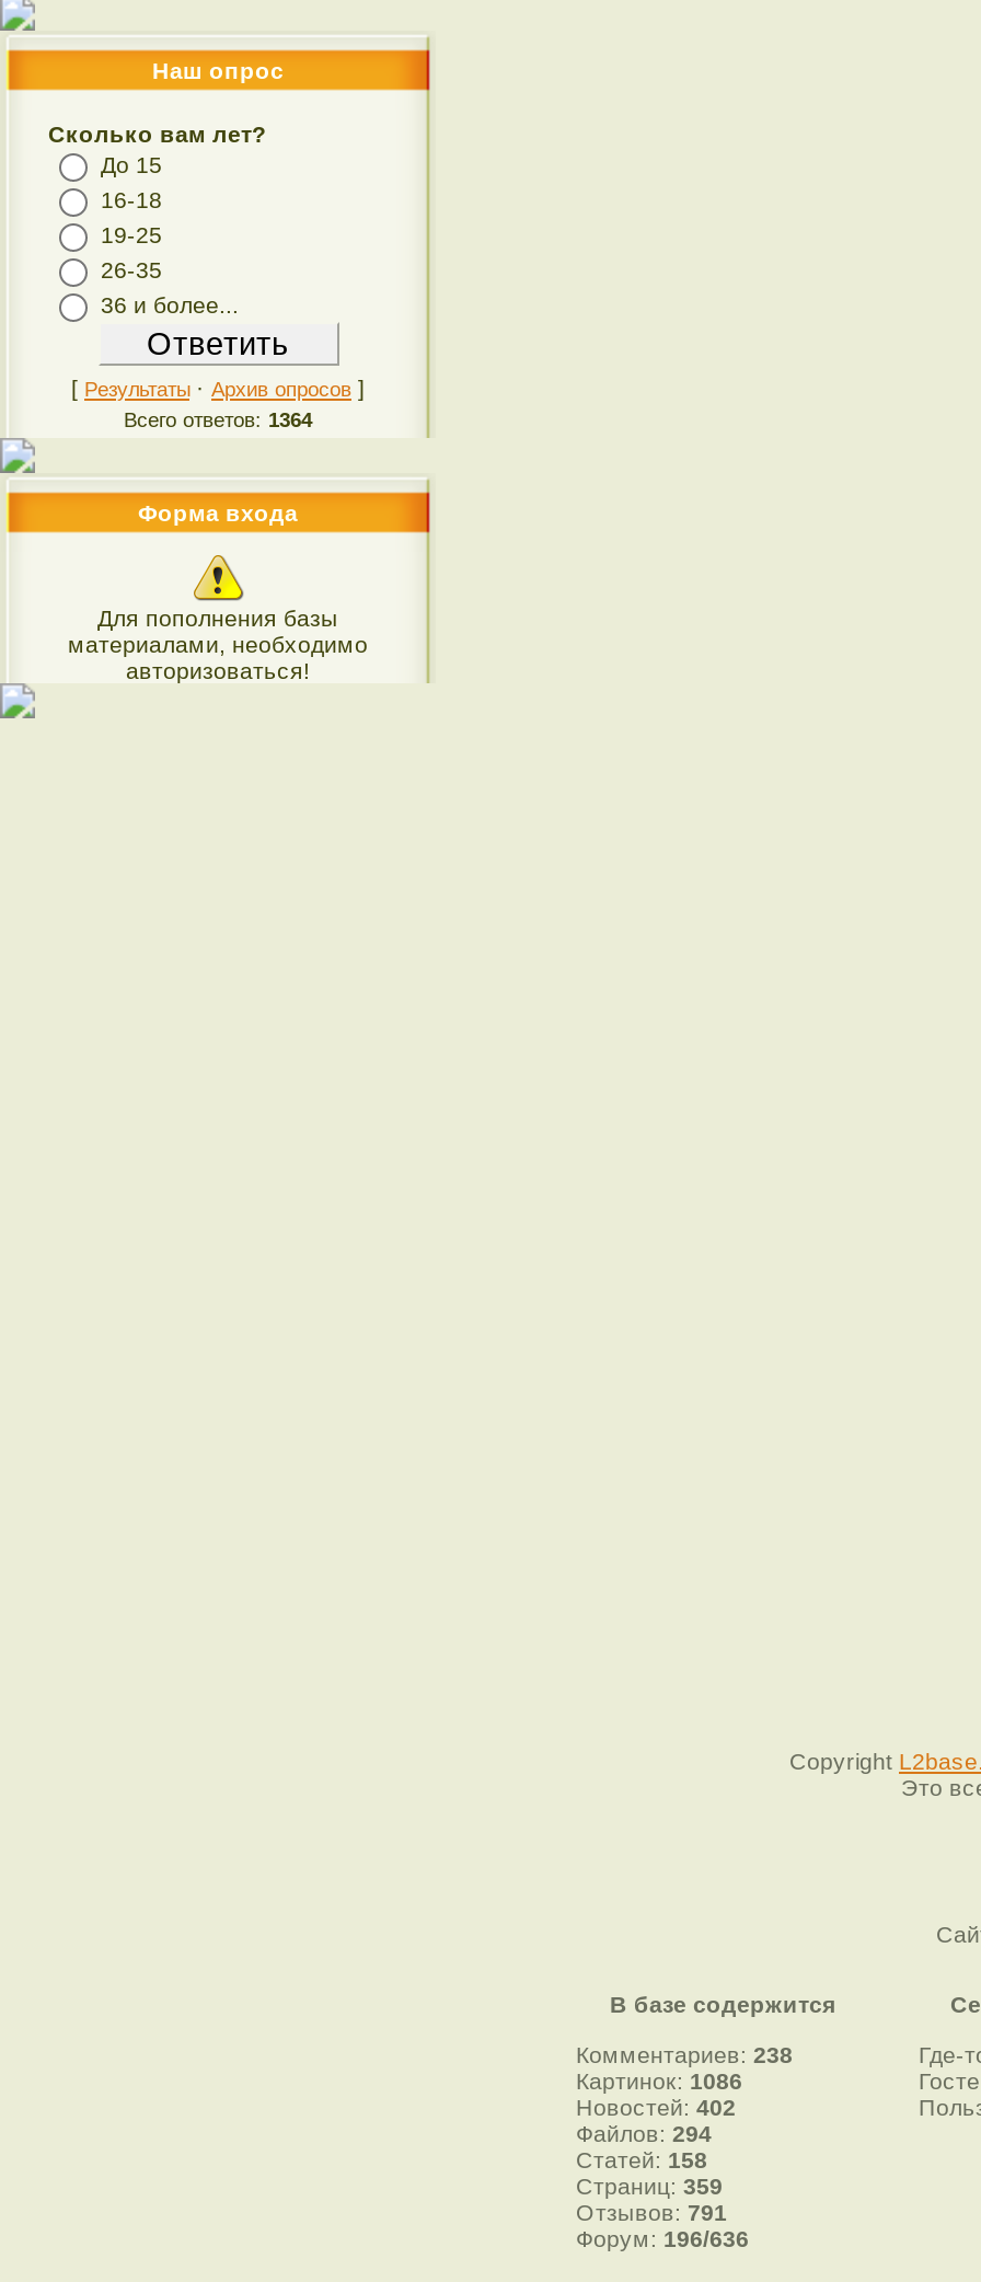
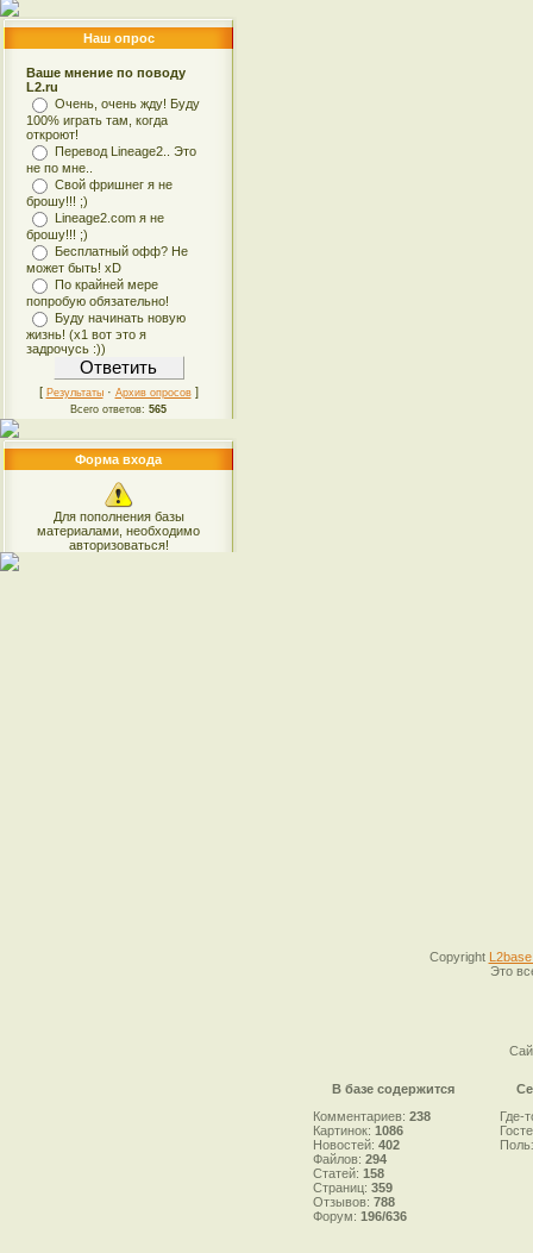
- Сколько вам лет?
- До 15
- 16-18
- 19-25
- 26-35
- 36 и более...
+ Ваше мнение по поводу
+ L2.ru
+ Очень, очень жду! Буду
+ 100% играть там, когда
+ откроют!
+ Перевод Lineage2.. Это
+ не по мне..
+ Свой фришнег я не
+ брошу!!! ;)
+ Lineage2.com я не
+ брошу!!! ;)
+ Бесплатный офф? Не
+ может быть! xD
+ По крайней мере
+ попробую обязательно!
+ Буду начинать новую
+ жизнь! (x1 вот это я
+ задрочусь :))

moved down: [Результаты · Архив опросов]

- Всего ответов: 1364
+ Всего ответов: 565

moved down: Форма входа | Для пополнения базы | материалами, необходимо | авторизоваться!

- Отзывов: 791
+ Отзывов: 788
